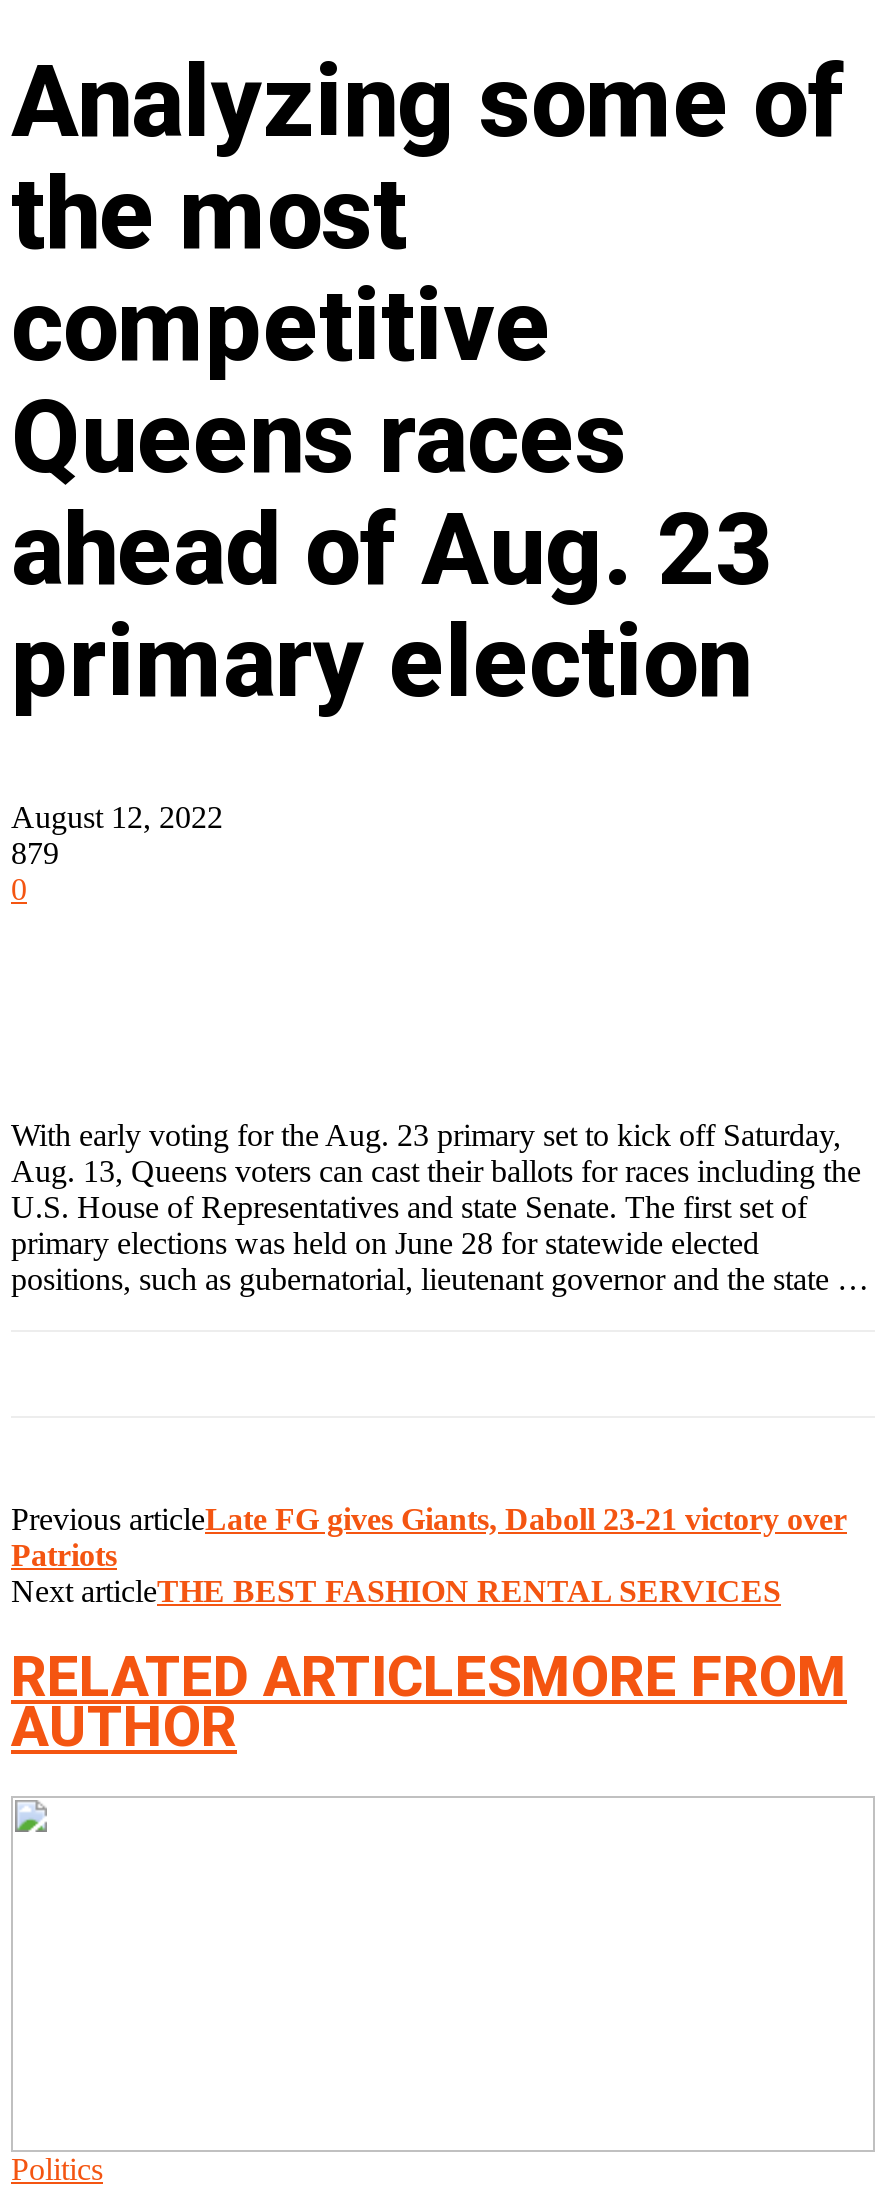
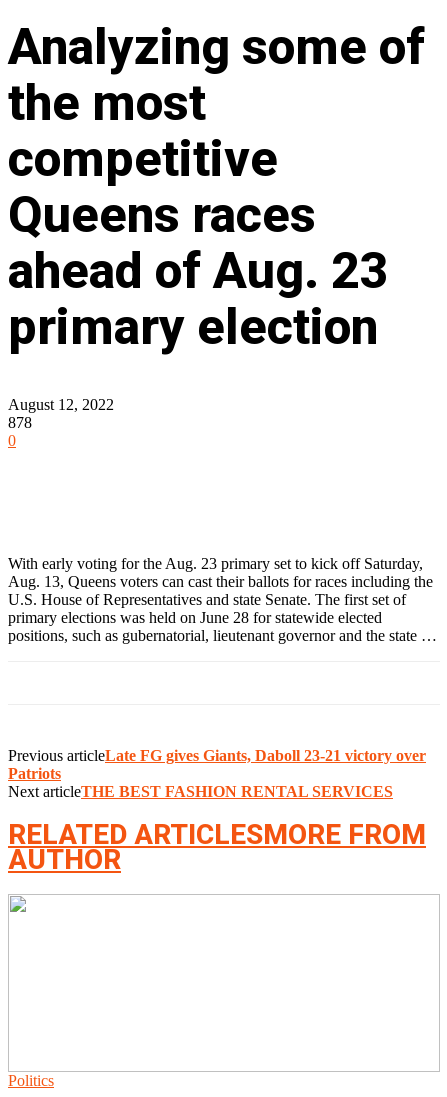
- 879
+ 878
